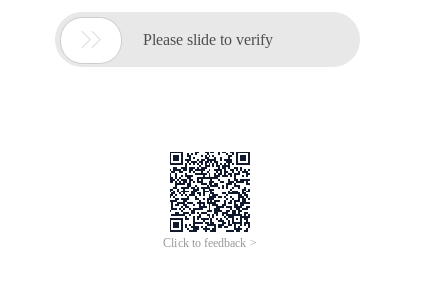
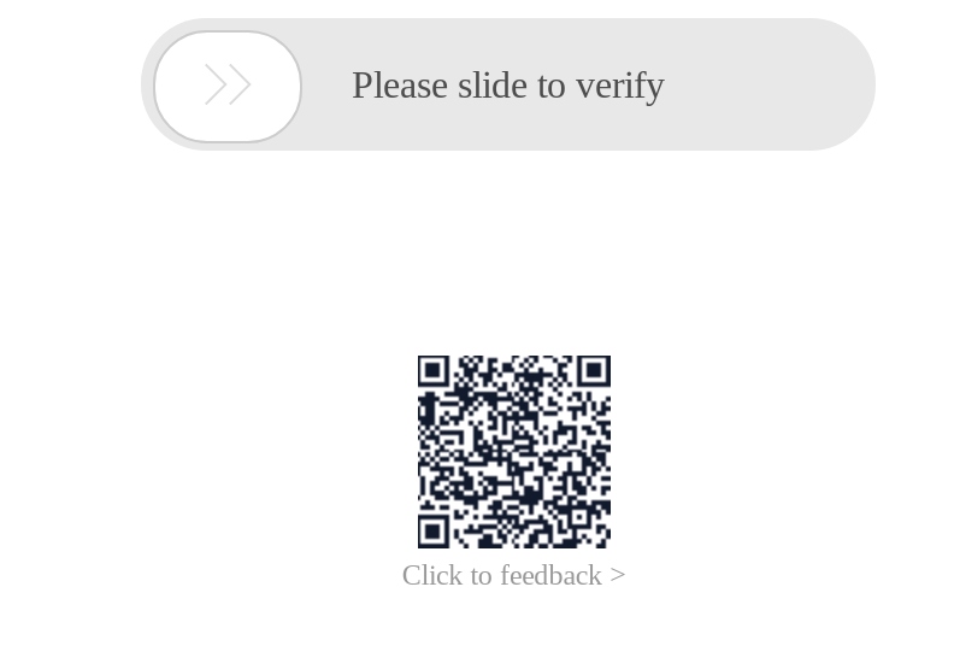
- [image]
+ [image]
